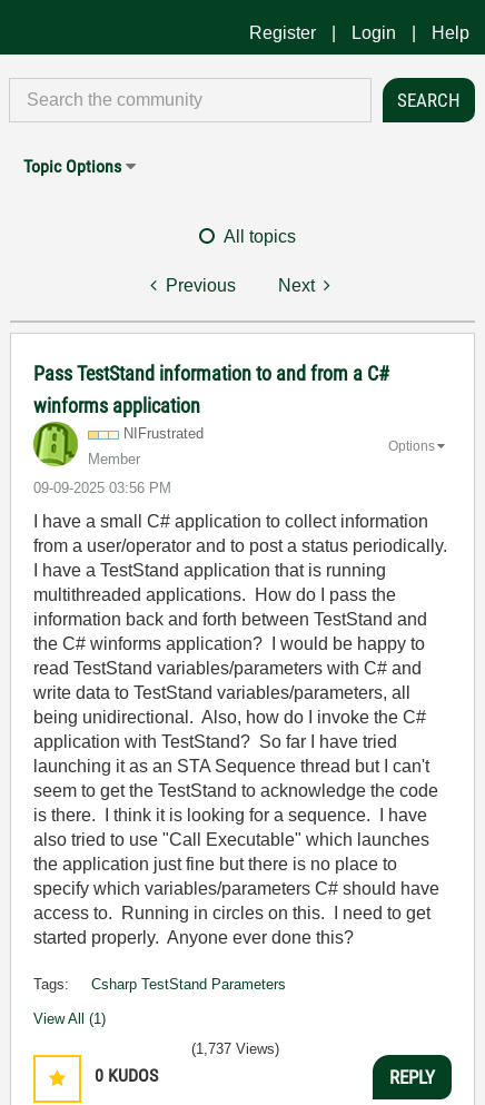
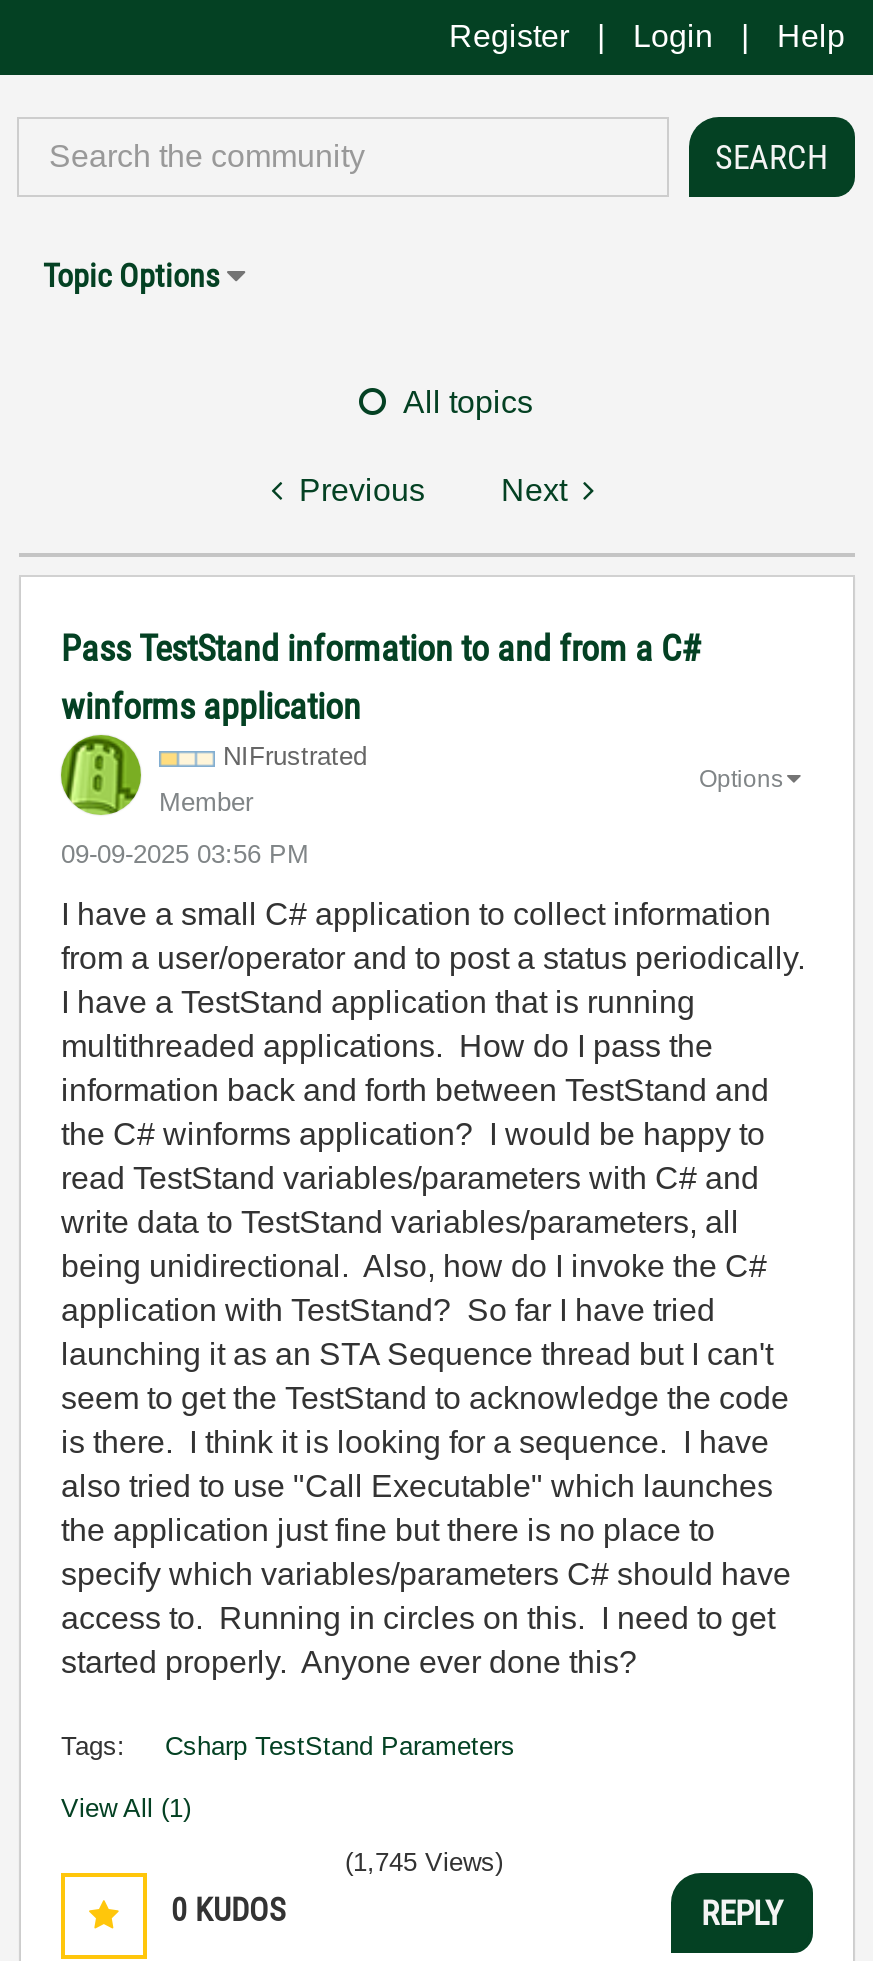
- (1,737 Views)
+ (1,745 Views)
